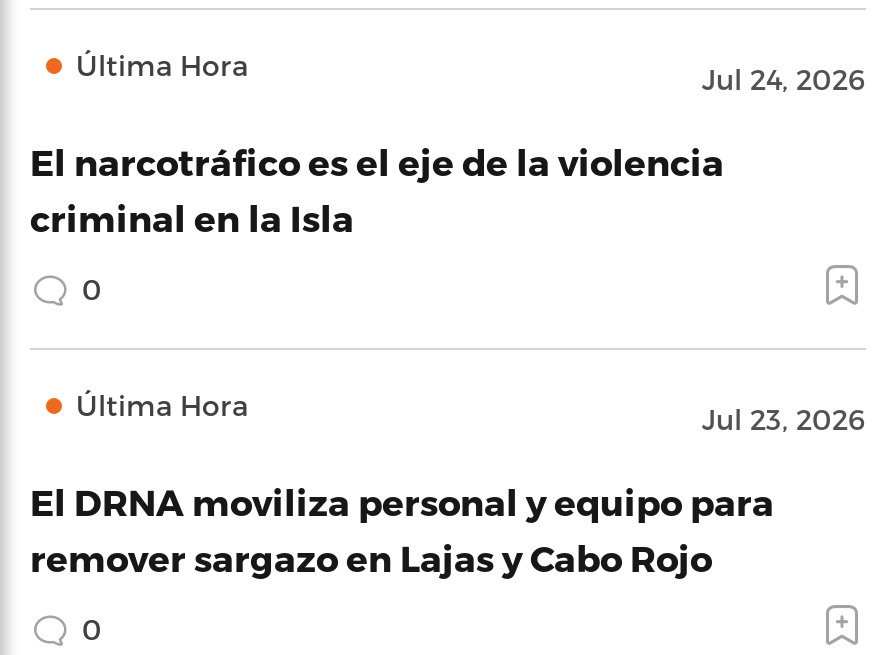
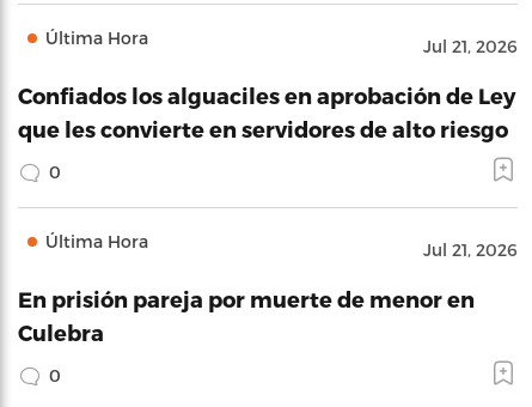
- Jul 24, 2026
+ Jul 21, 2026

- El narcotráfico es el eje de la violencia
- criminal en la Isla
+ Confiados los alguaciles en aprobación de Ley
+ que les convierte en servidores de alto riesgo

- Jul 23, 2026
+ Jul 21, 2026

- El DRNA moviliza personal y equipo para
- remover sargazo en Lajas y Cabo Rojo
+ En prisión pareja por muerte de menor en
+ Culebra
